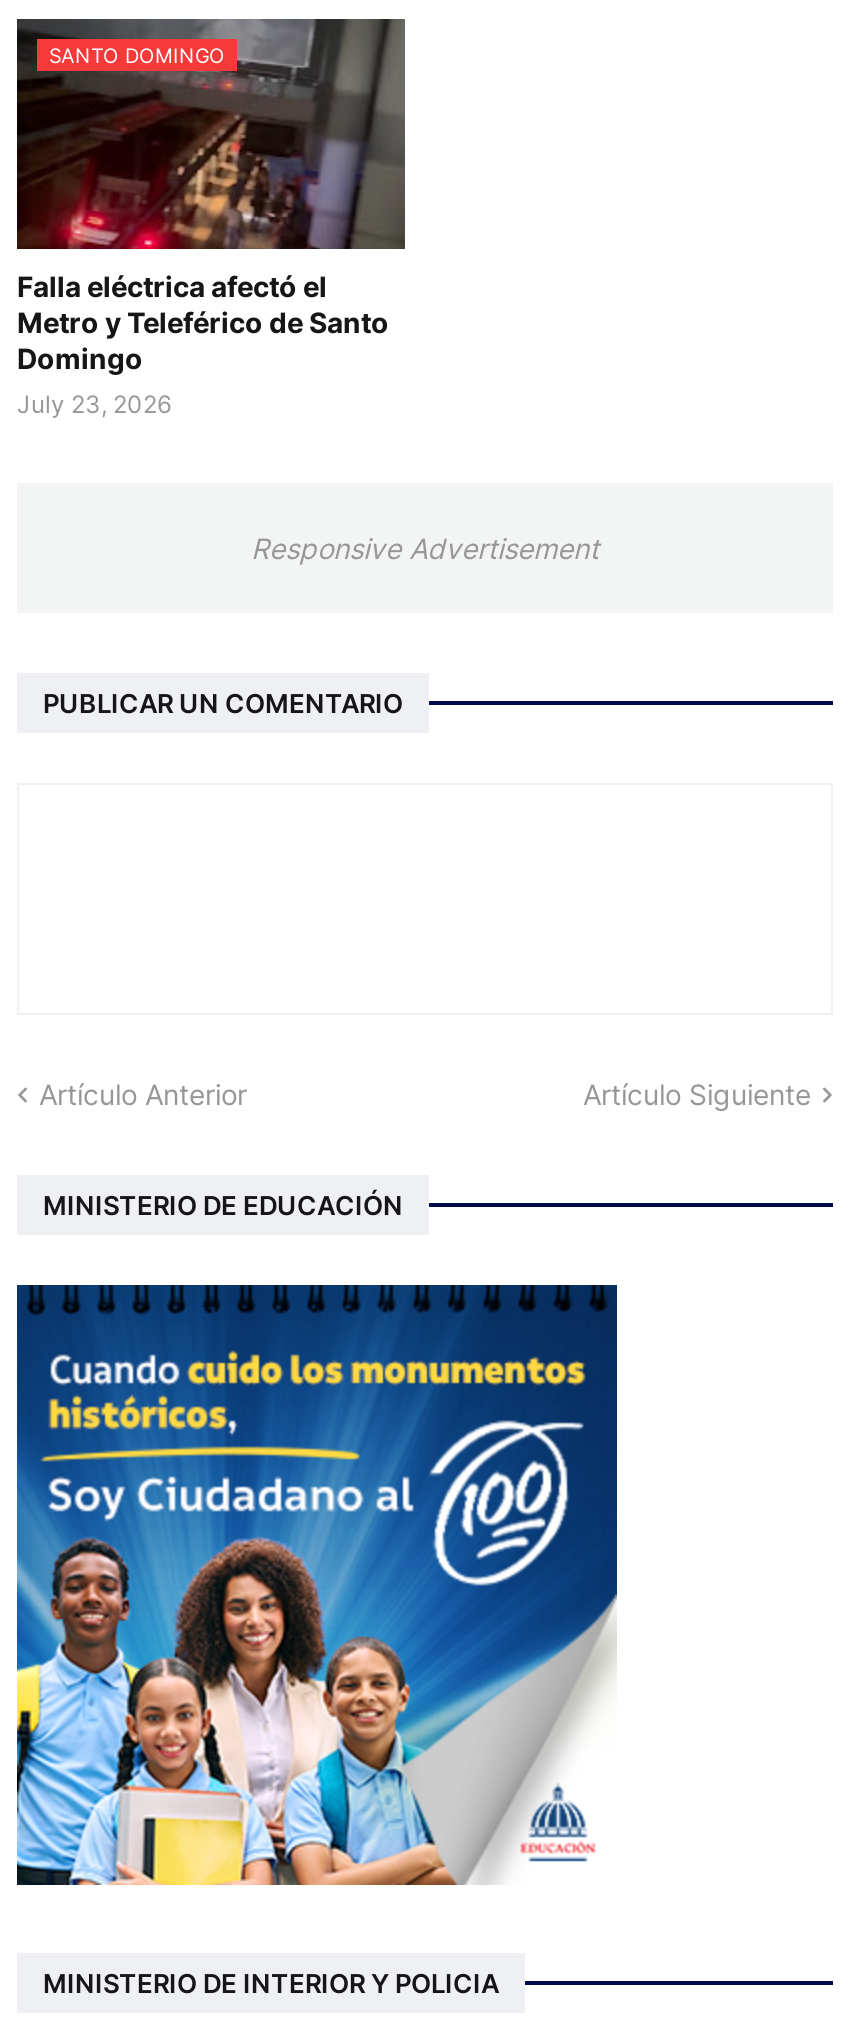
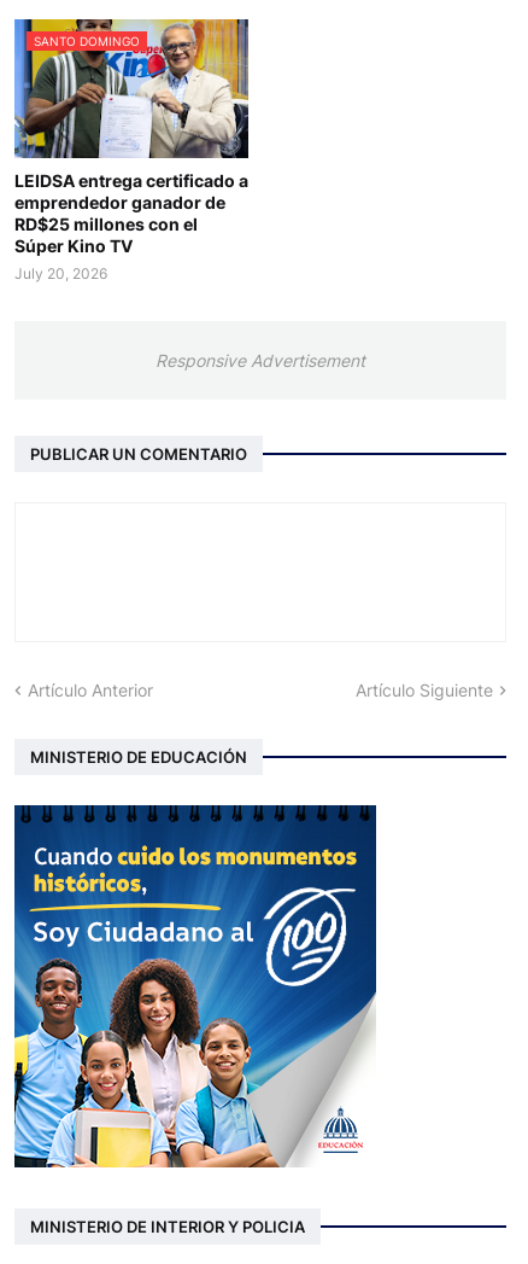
- [image]
- Falla eléctrica afectó el
- Metro y Teleférico de Santo
- Domingo
- July 23, 2026
+ [image]
+ LEIDSA entrega certificado a
+ emprendedor ganador de
+ RD$25 millones con el
+ Súper Kino TV
+ July 20, 2026
